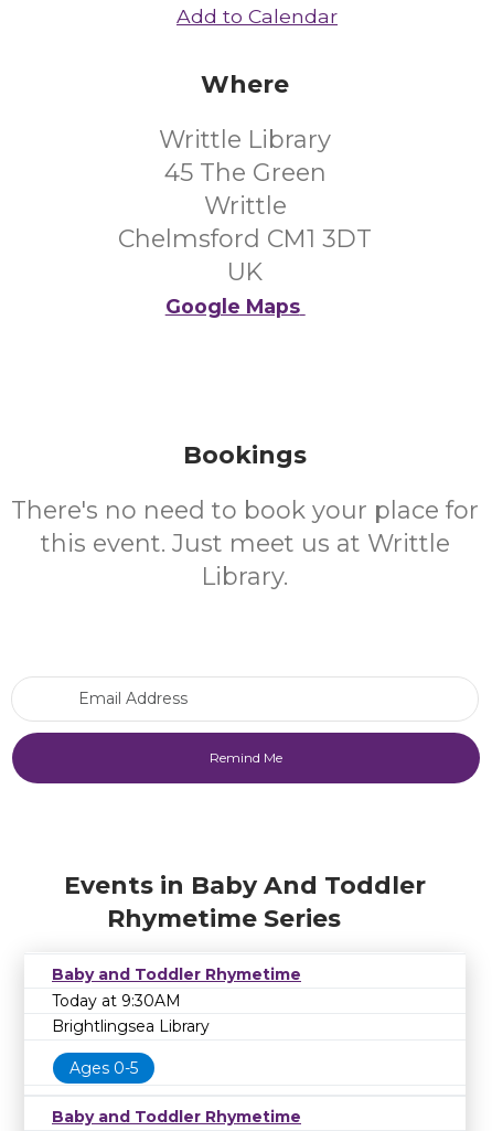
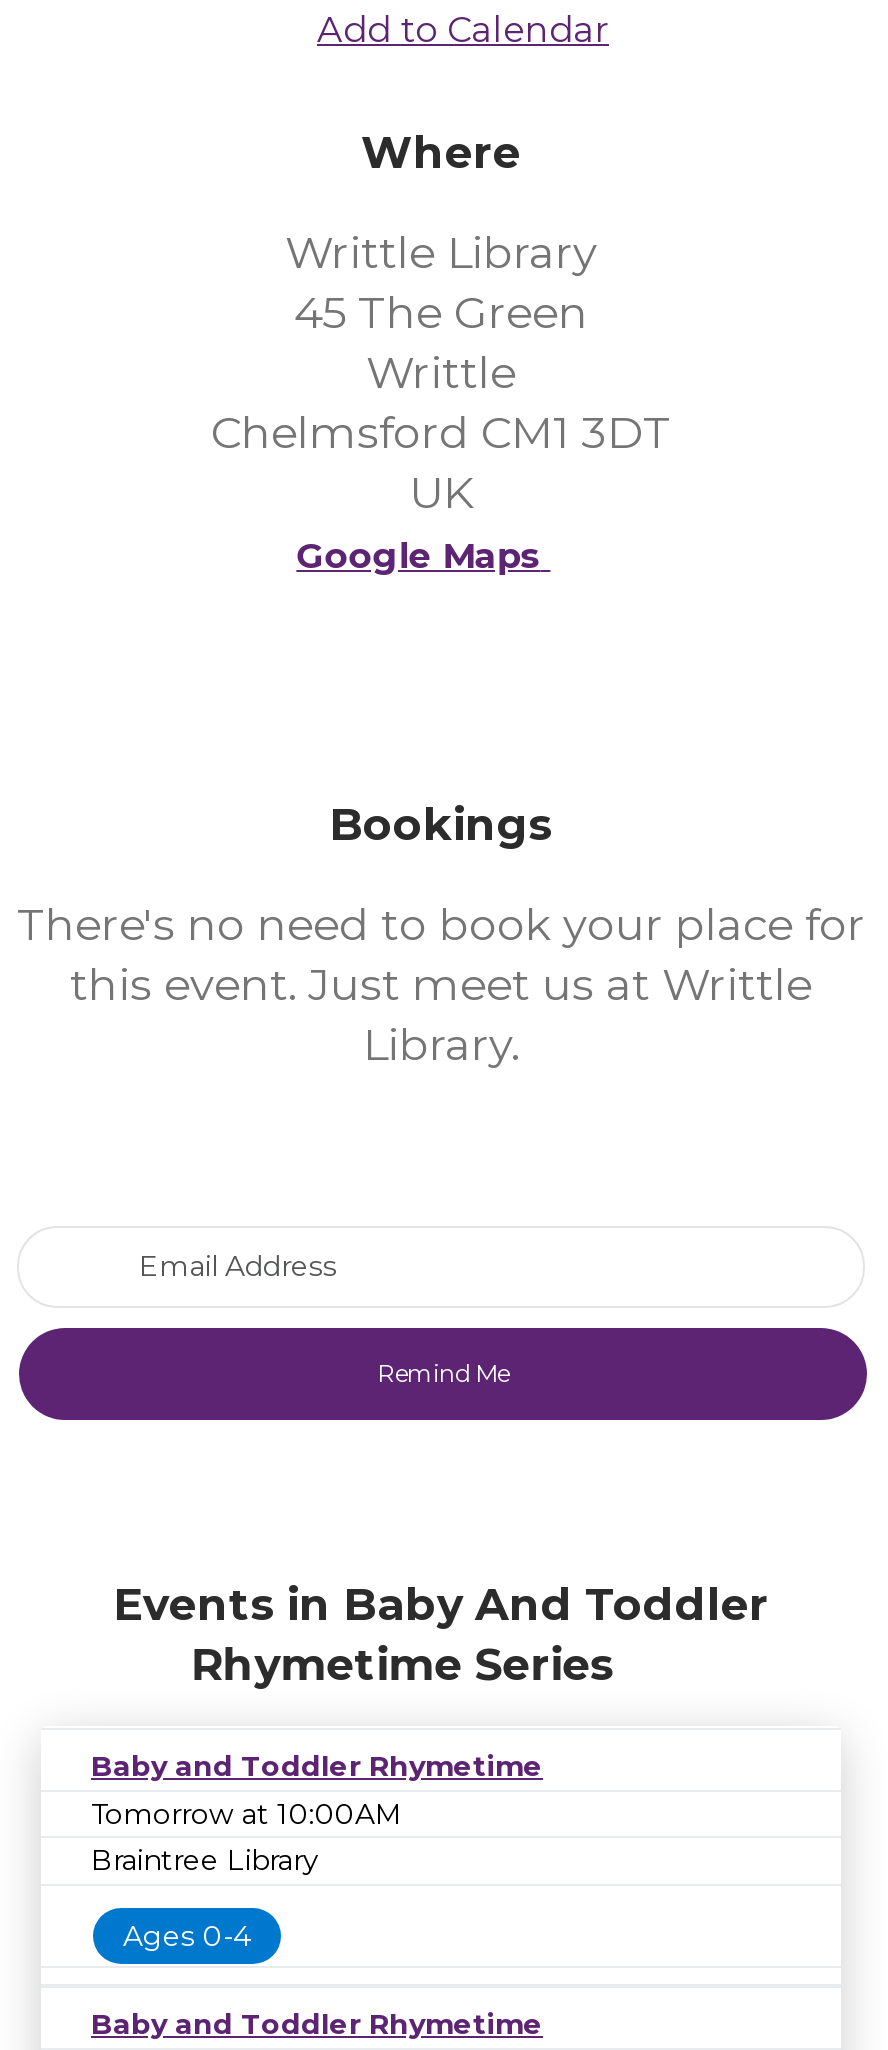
- Today at 9:30AM
+ Tomorrow at 10:00AM

- Brightlingsea Library
+ Braintree Library

- Ages 0-5
+ Ages 0-4
